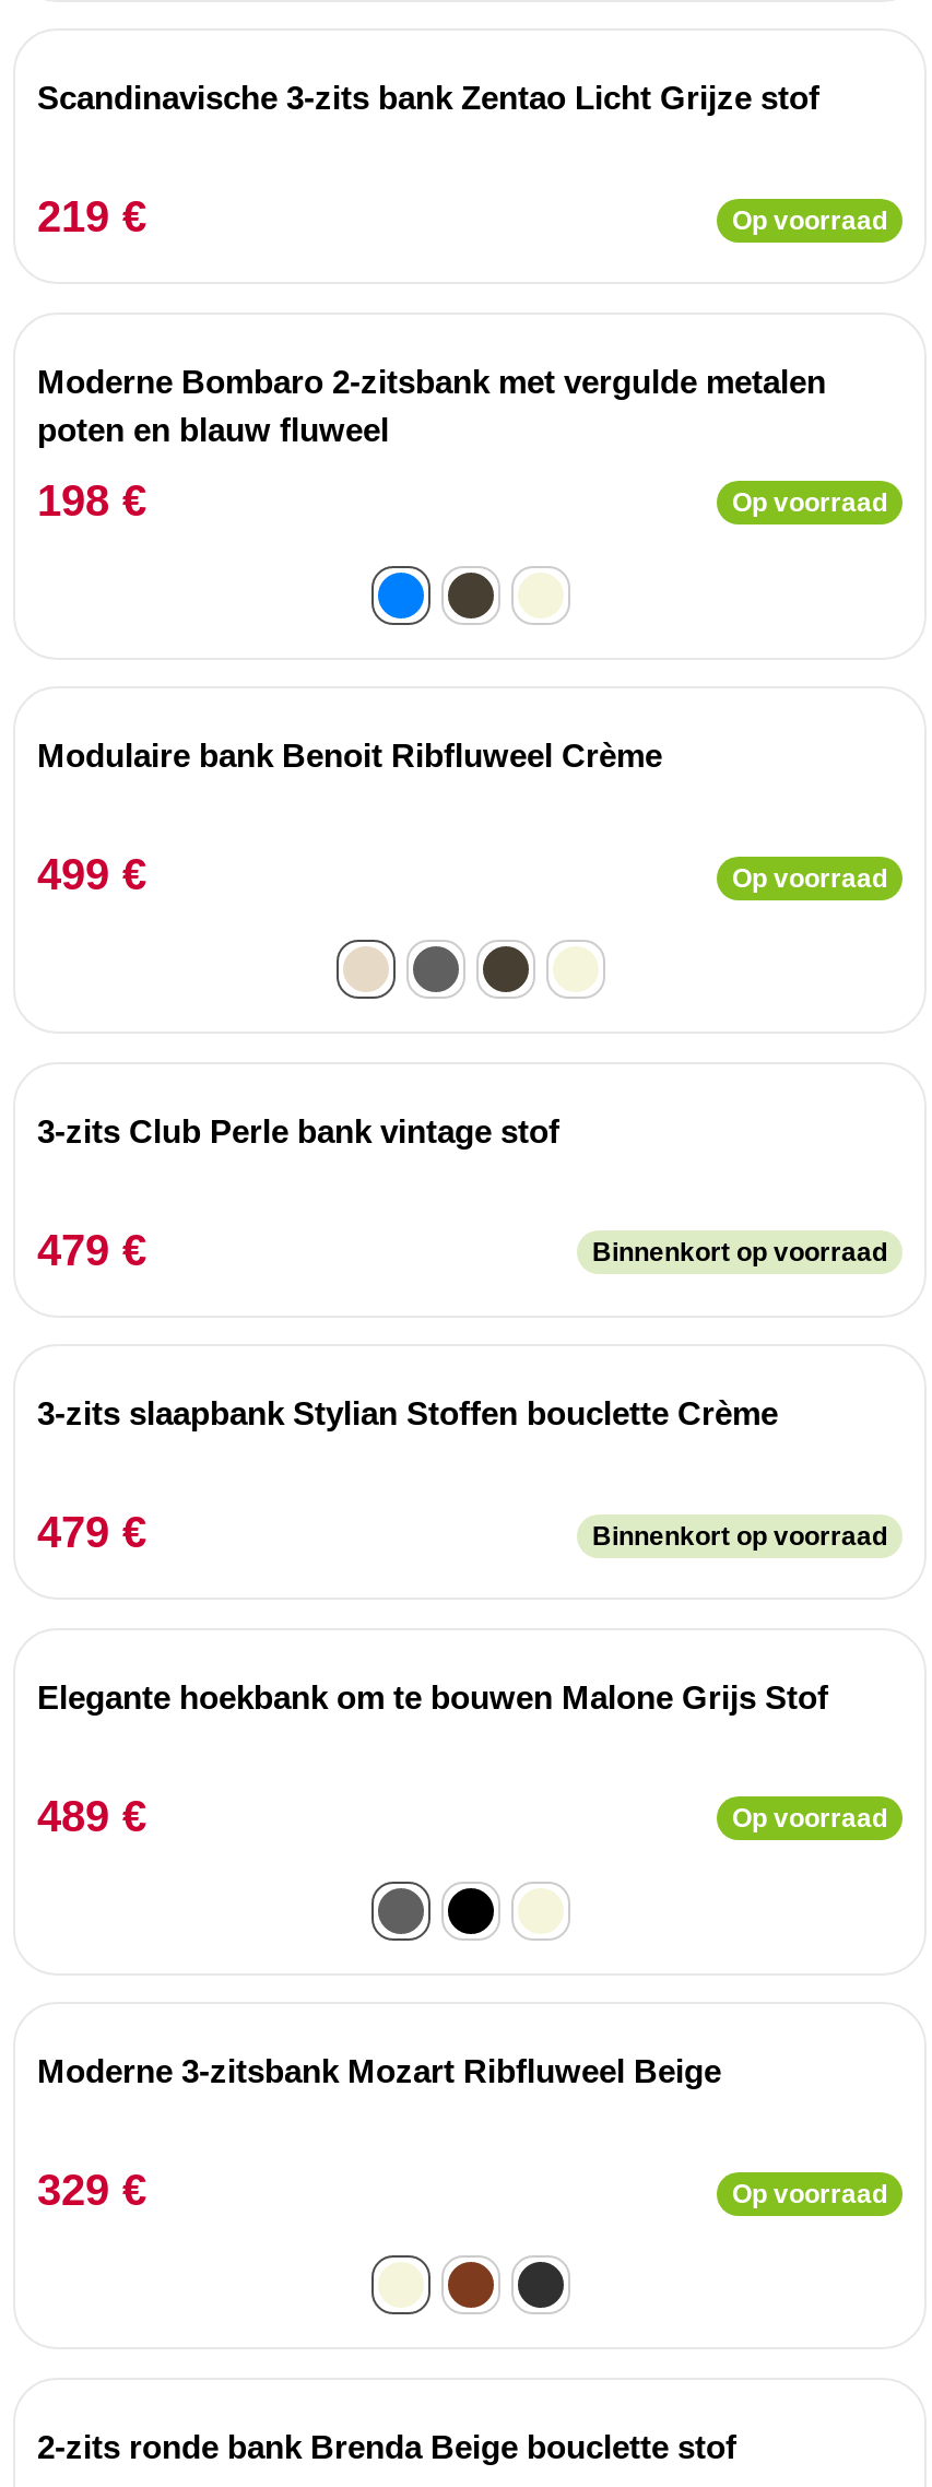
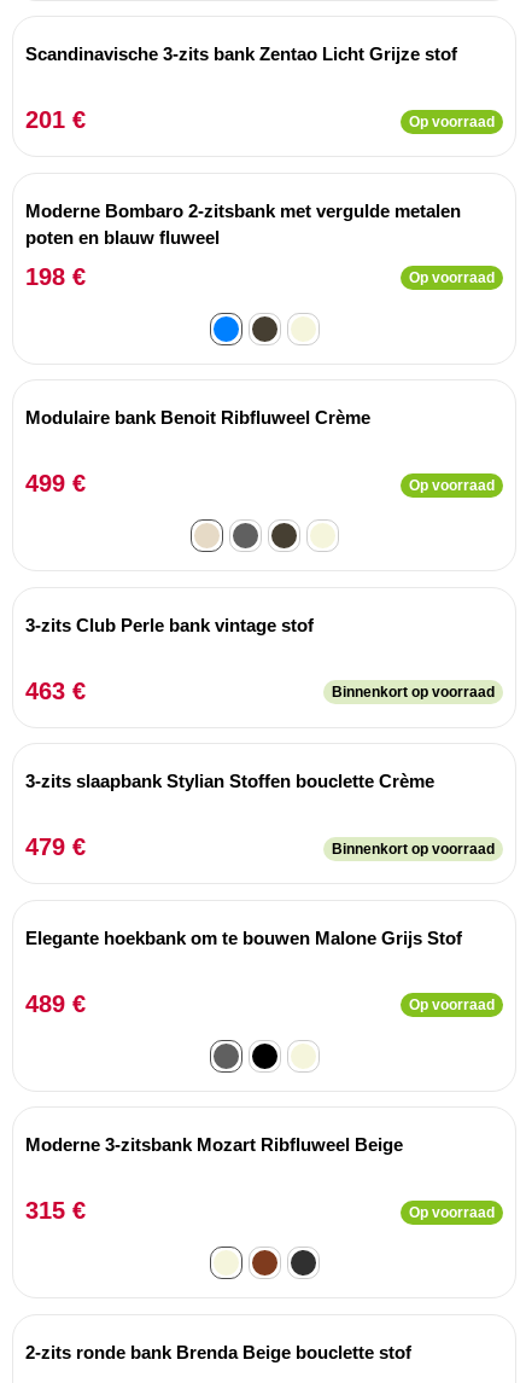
- 219 €
+ 201 €

- 479 €
+ 463 €

- 329 €
+ 315 €
